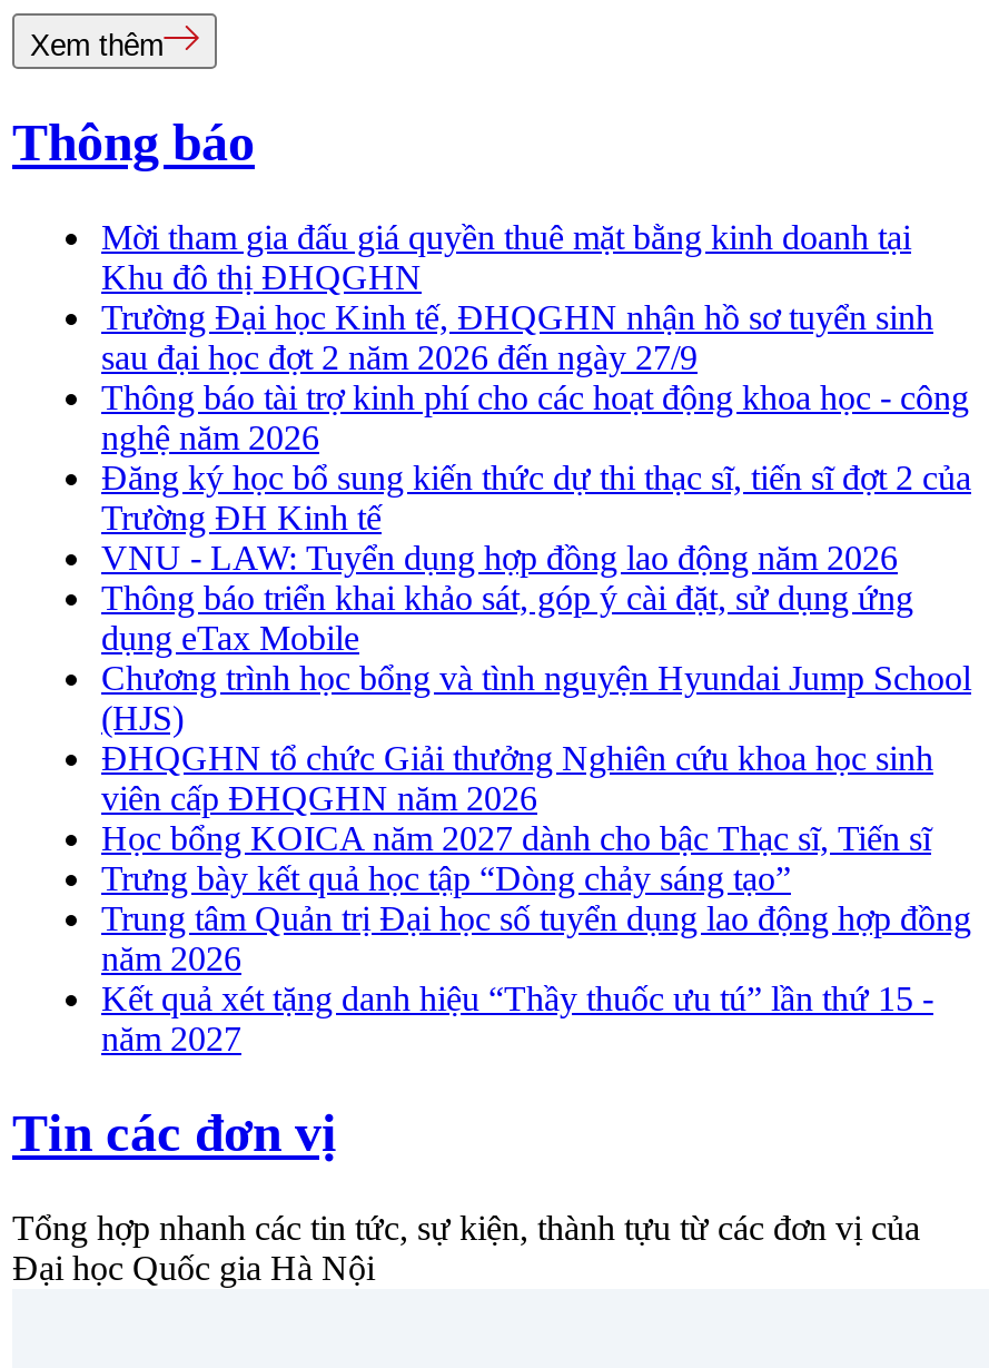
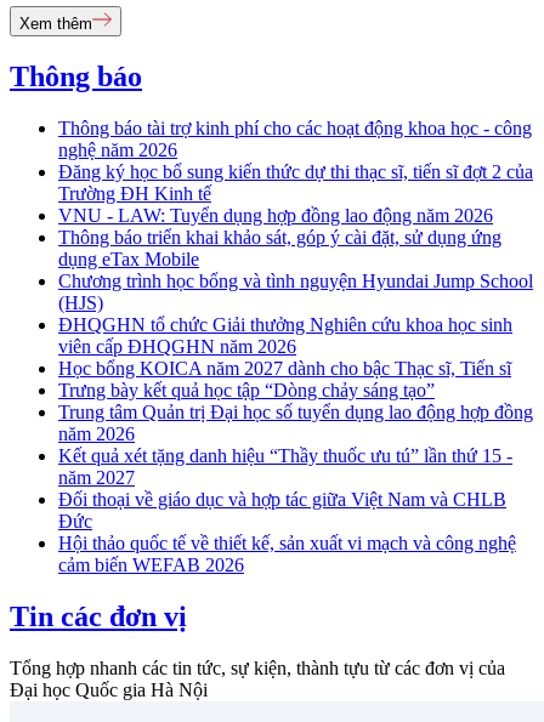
- Mời tham gia đấu giá quyền thuê mặt bằng kinh doanh tại
- Khu đô thị ĐHQGHN
- Trường Đại học Kinh tế, ĐHQGHN nhận hồ sơ tuyển sinh
- sau đại học đợt 2 năm 2026 đến ngày 27/9

moved up: Thông báo tài trợ kinh phí cho các hoạt động khoa học - công | nghệ năm 2026 | Đăng ký học bổ sung kiến thức dự thi thạc sĩ, tiến sĩ đợt 2 của | ... | Kết quả xét tặng danh hiệu “Thầy thuốc ưu tú” lần thứ 15 - | năm 2027

+ Đối thoại về giáo dục và hợp tác giữa Việt Nam và CHLB
+ Đức
+ Hội thảo quốc tế về thiết kế, sản xuất vi mạch và công nghệ
+ cảm biến WEFAB 2026
